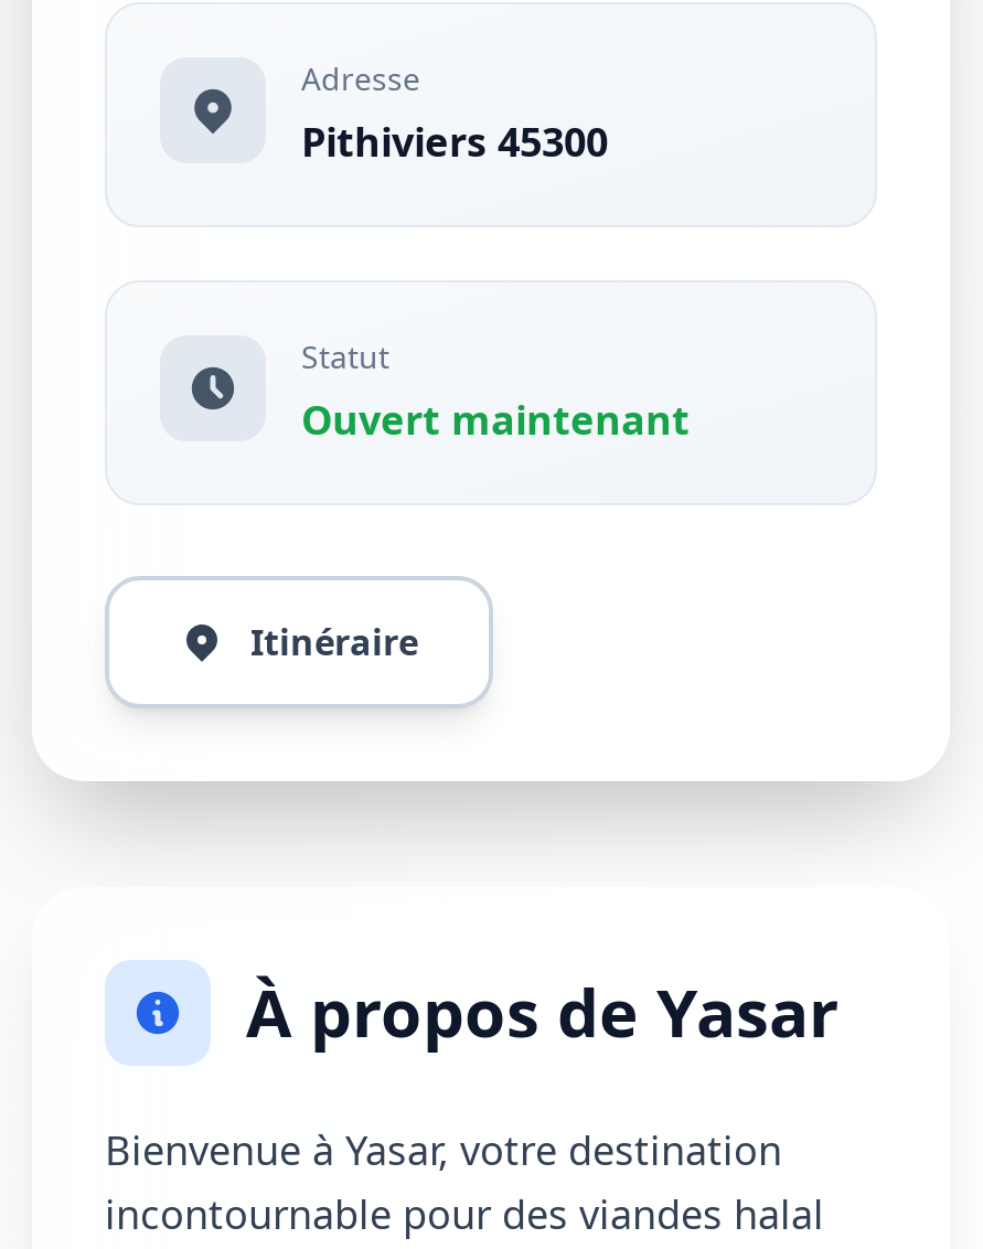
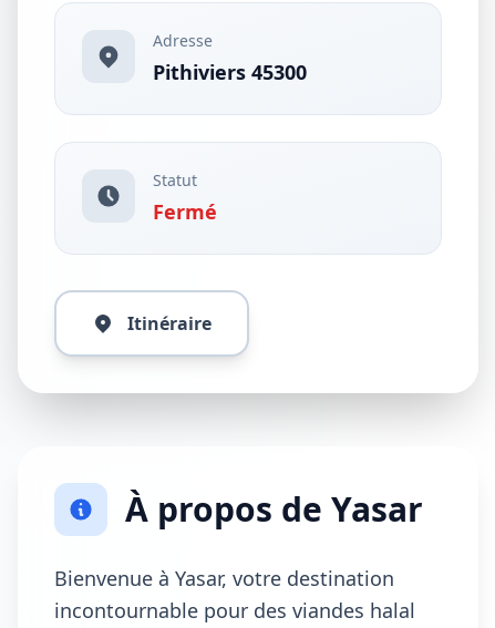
- Ouvert maintenant
+ Fermé
